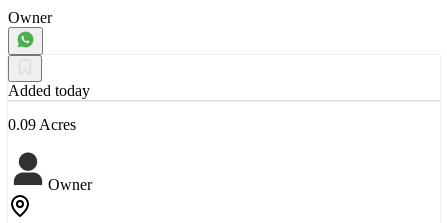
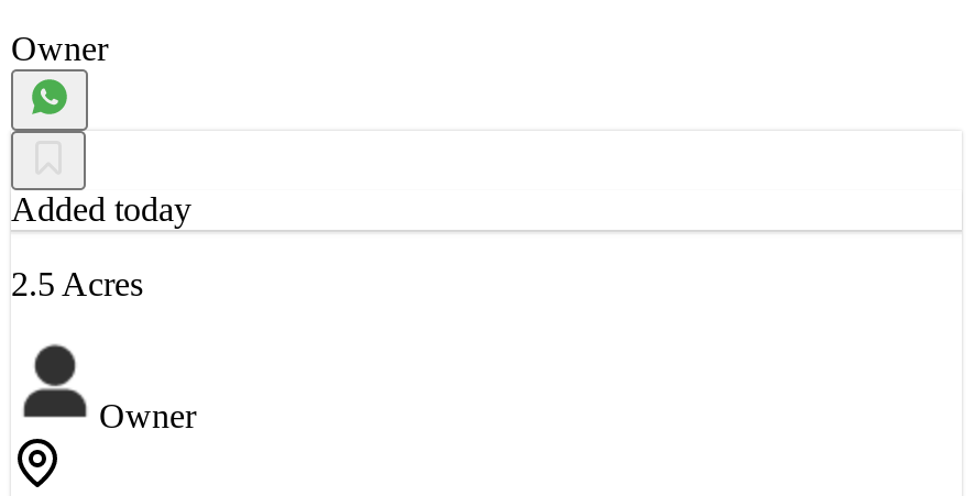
- 0.09 Acres
+ 2.5 Acres
